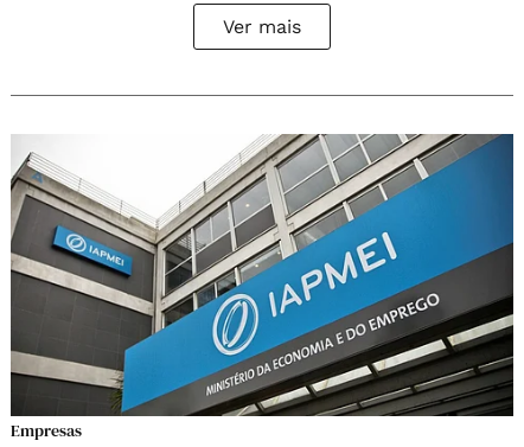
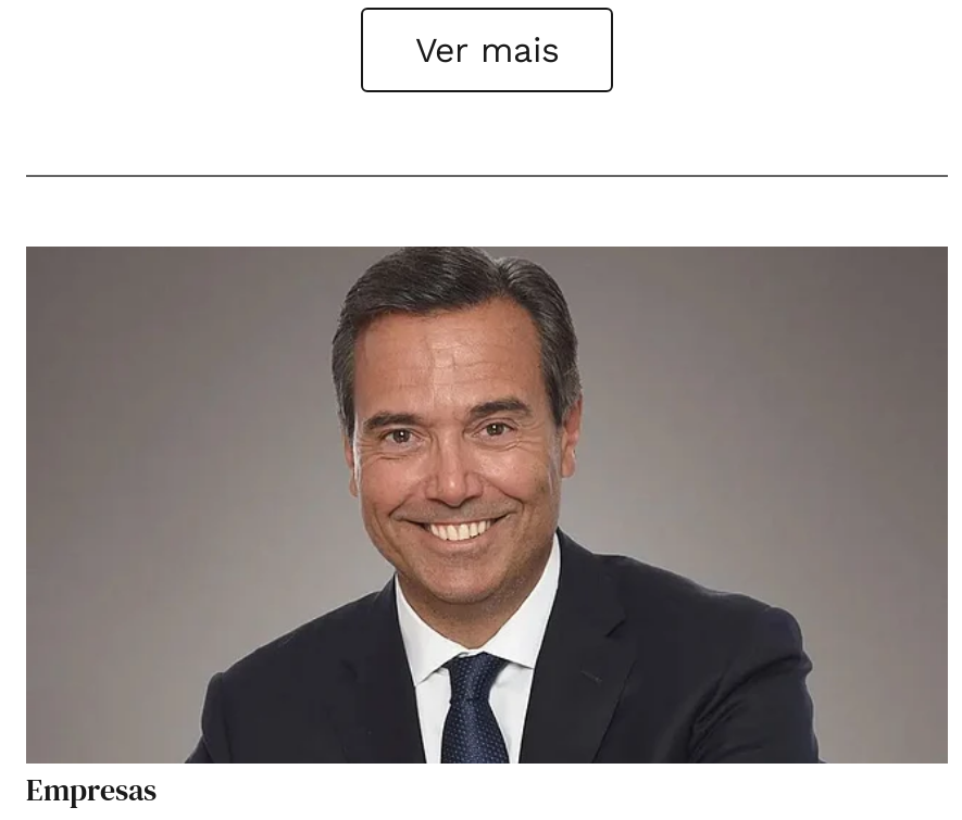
- [image]
+ [image]
